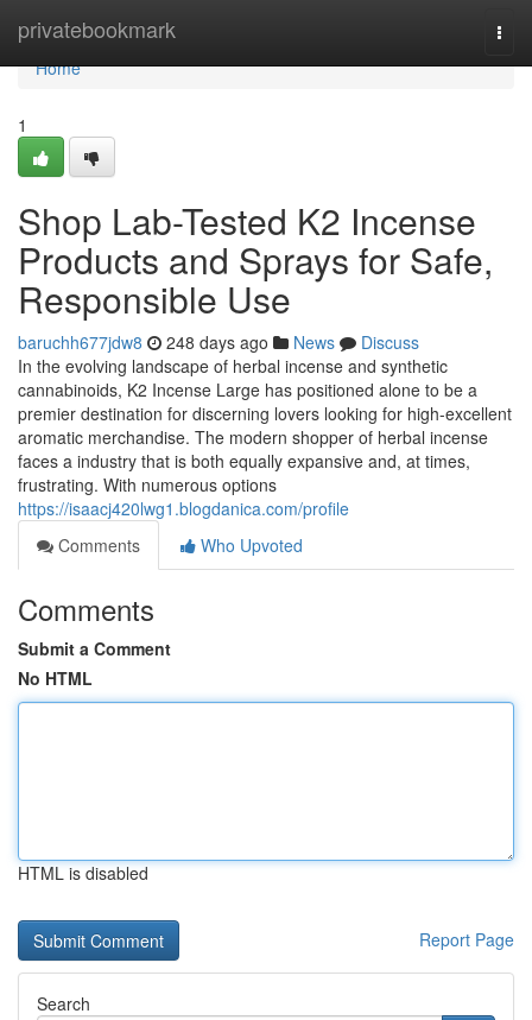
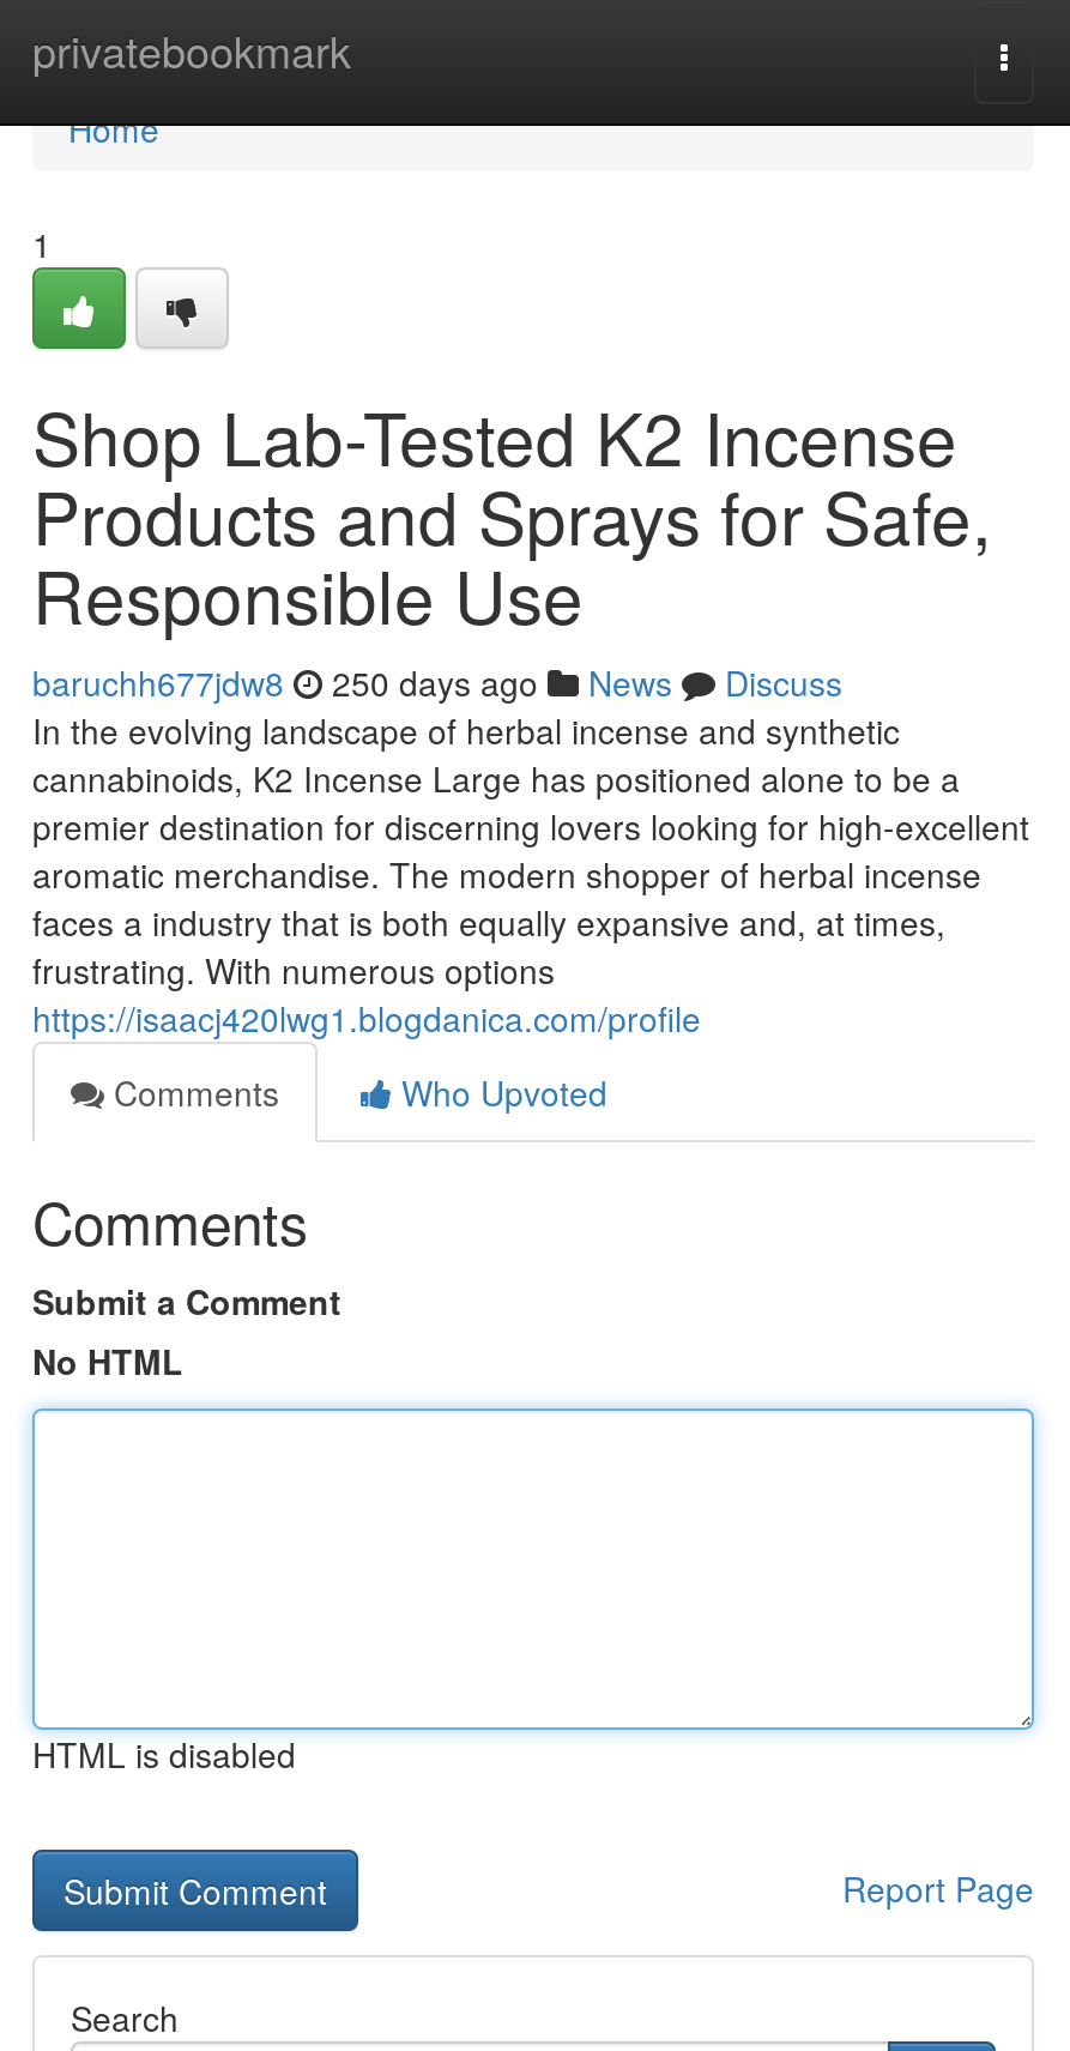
- baruchh677jdw8 248 days ago News Discuss
+ baruchh677jdw8 250 days ago News Discuss
